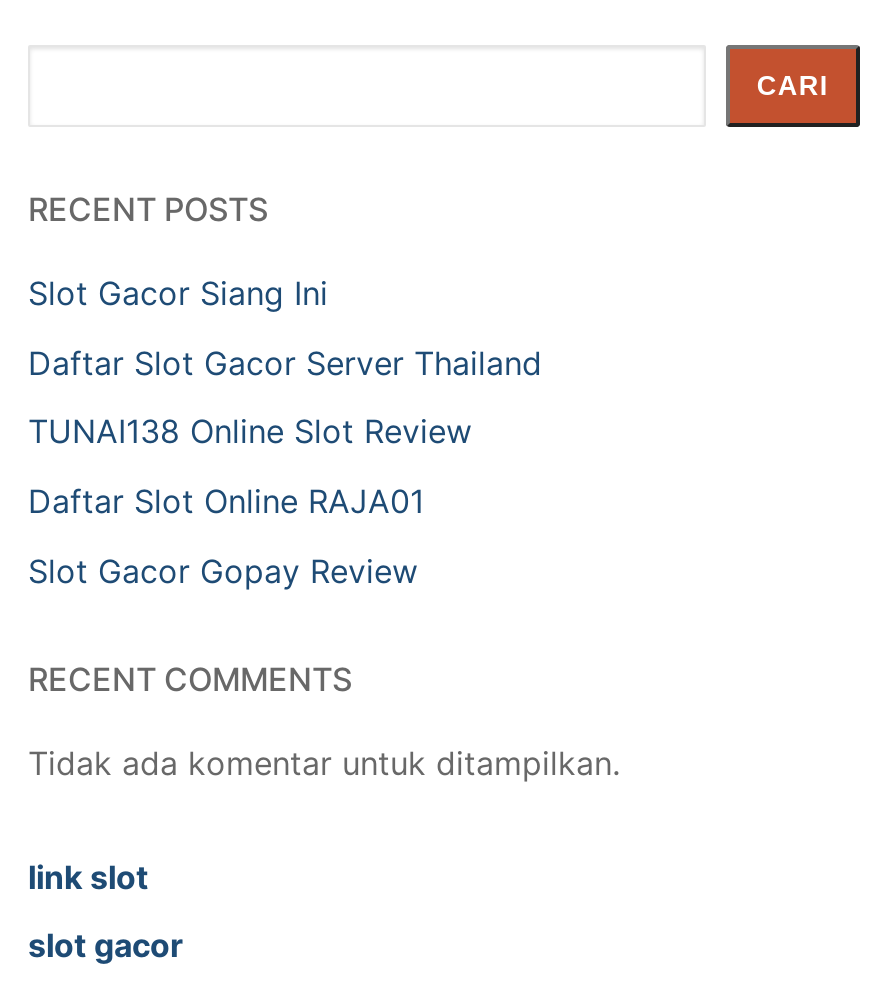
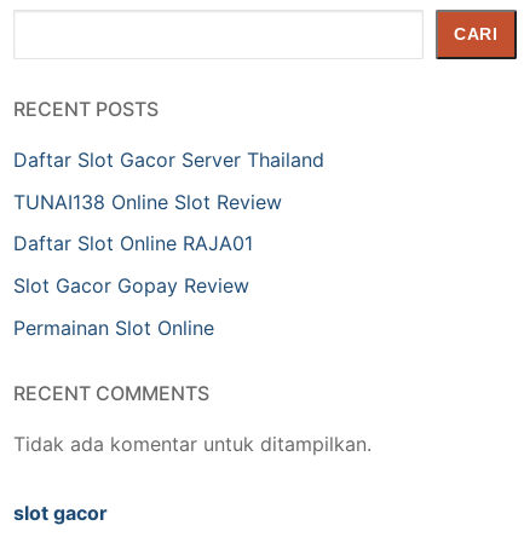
- Slot Gacor Siang Ini

+ Permainan Slot Online

- link slot
